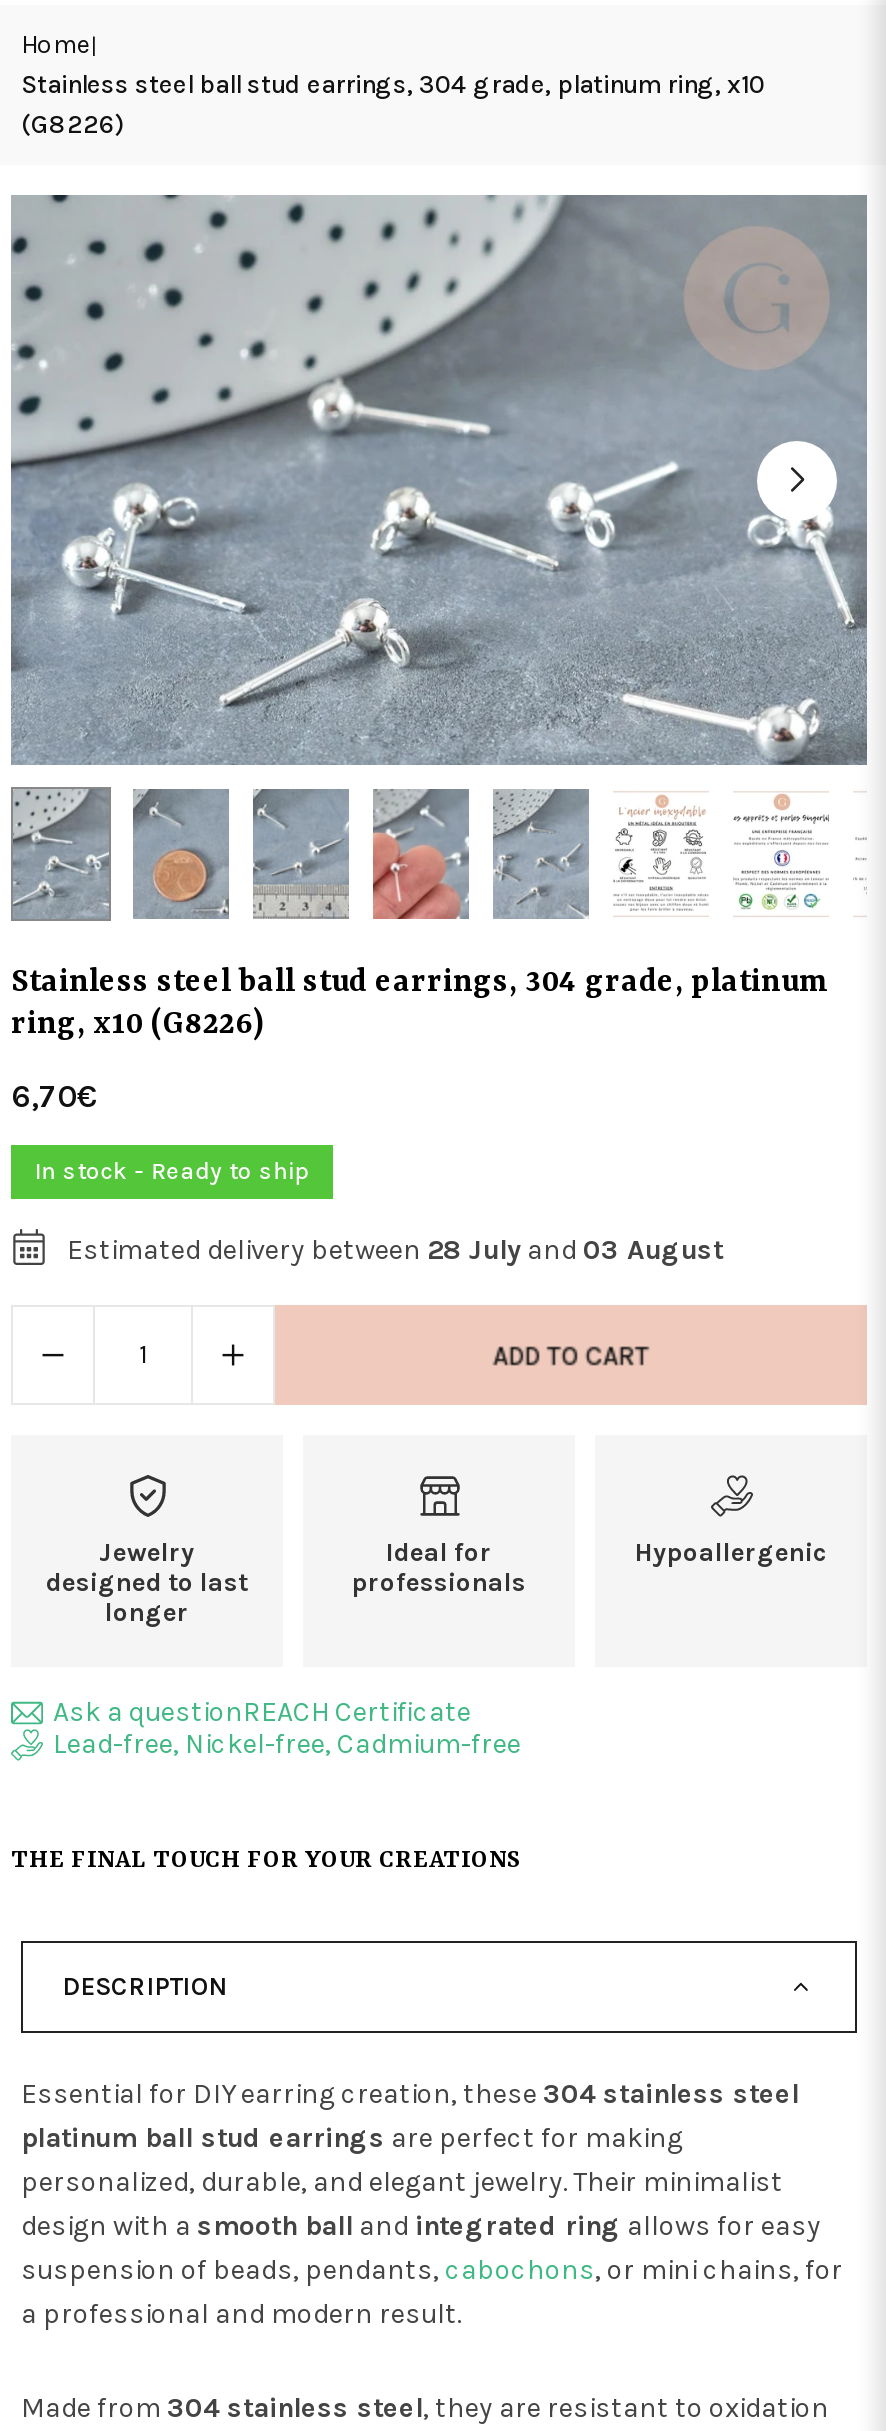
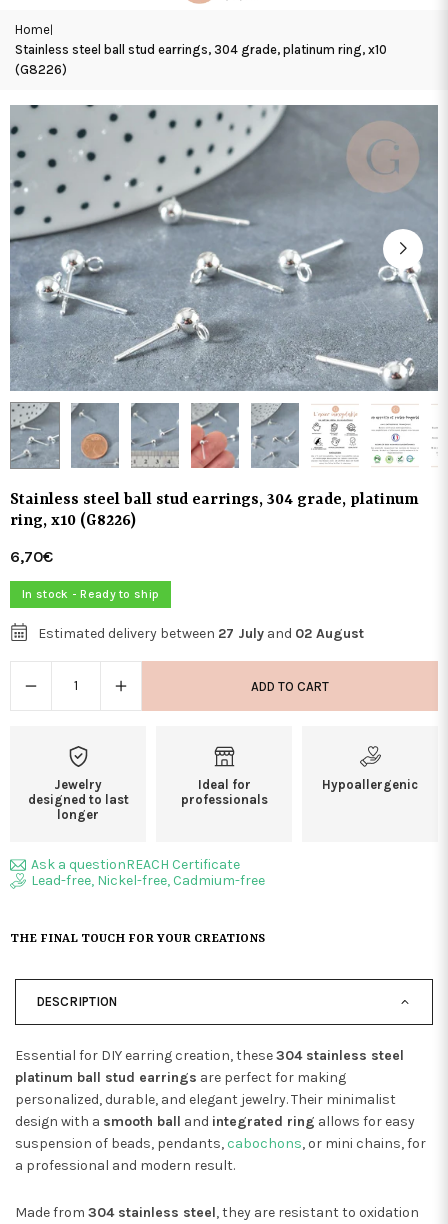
- Estimated delivery between 28 July and 03 August
+ Estimated delivery between 27 July and 02 August
